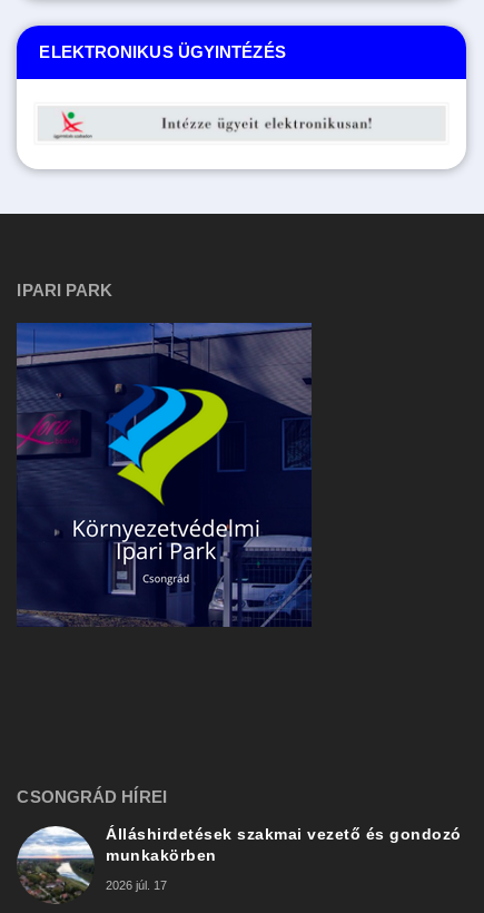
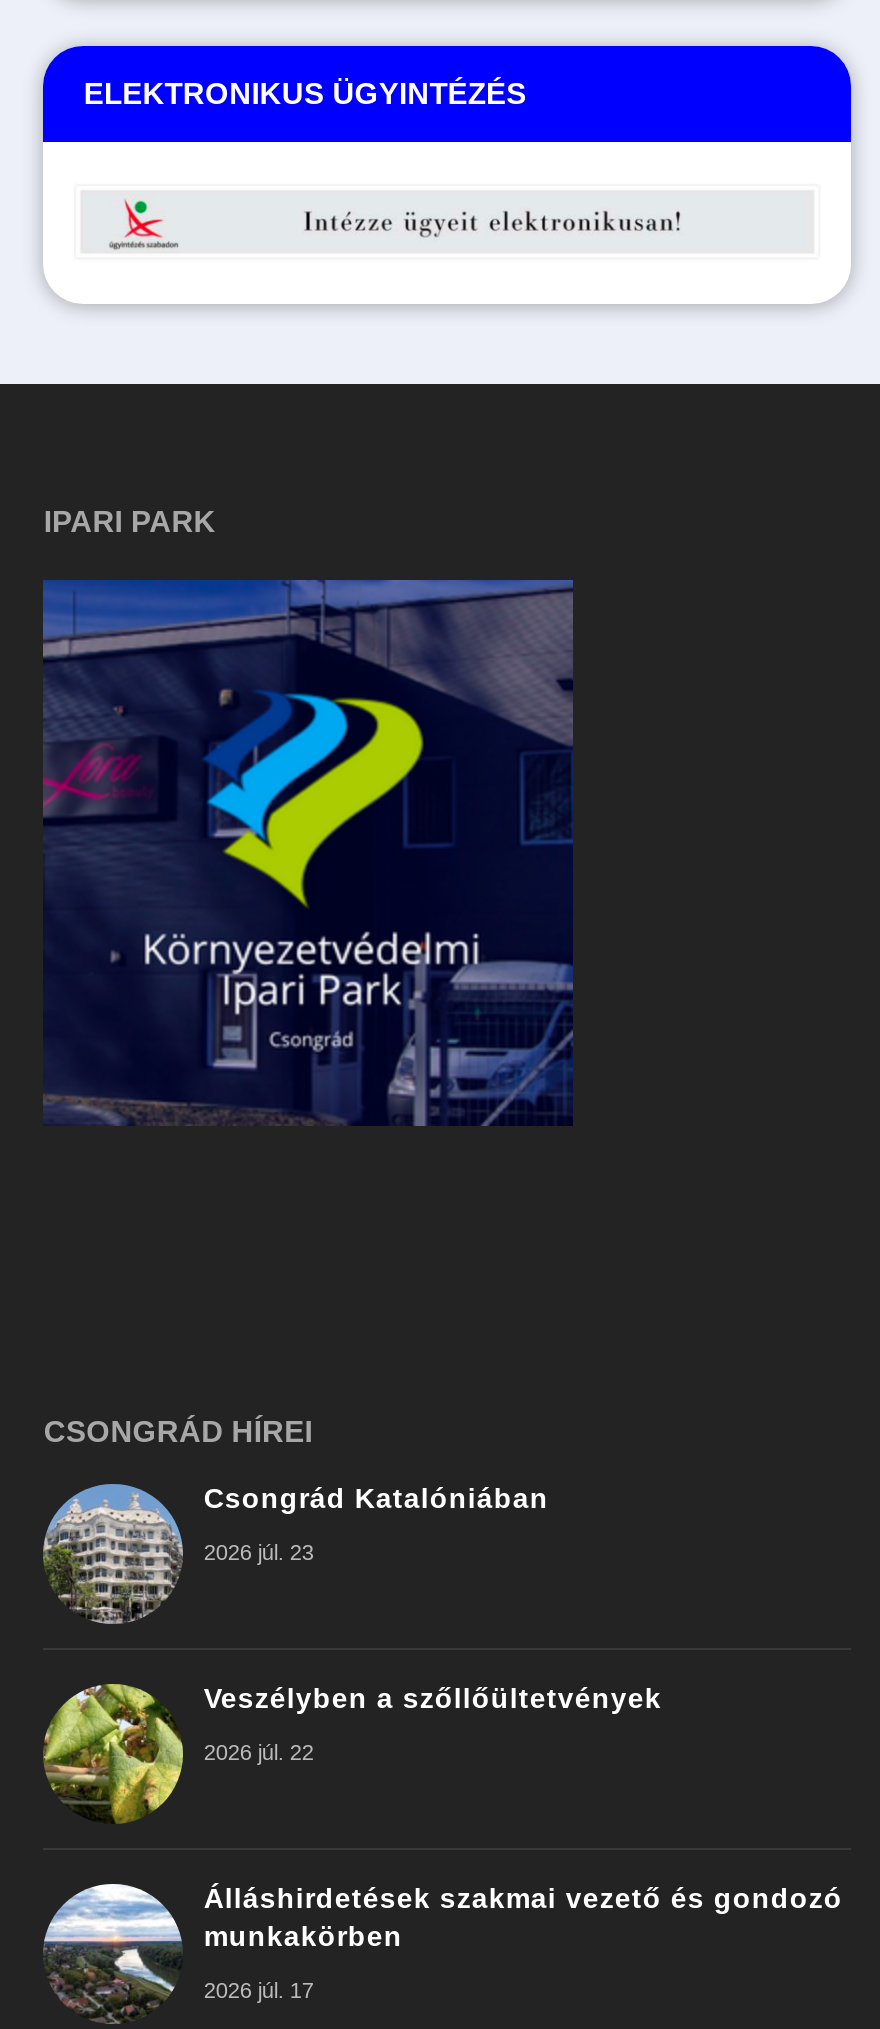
+ [image]
+ Csongrád Katalóniában
+ 2026 júl. 23

+ [image]
+ Veszélyben a szőllőültetvények
+ 2026 júl. 22
